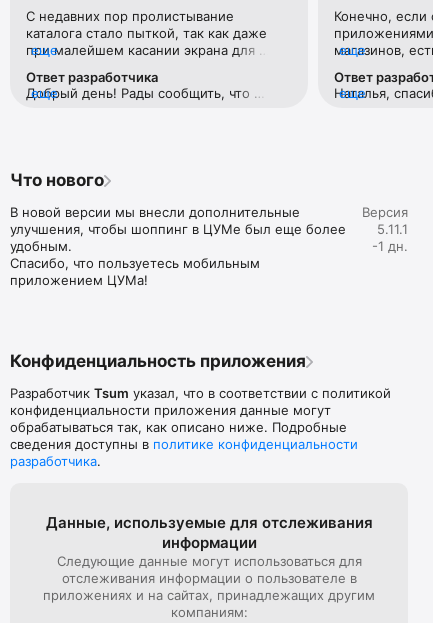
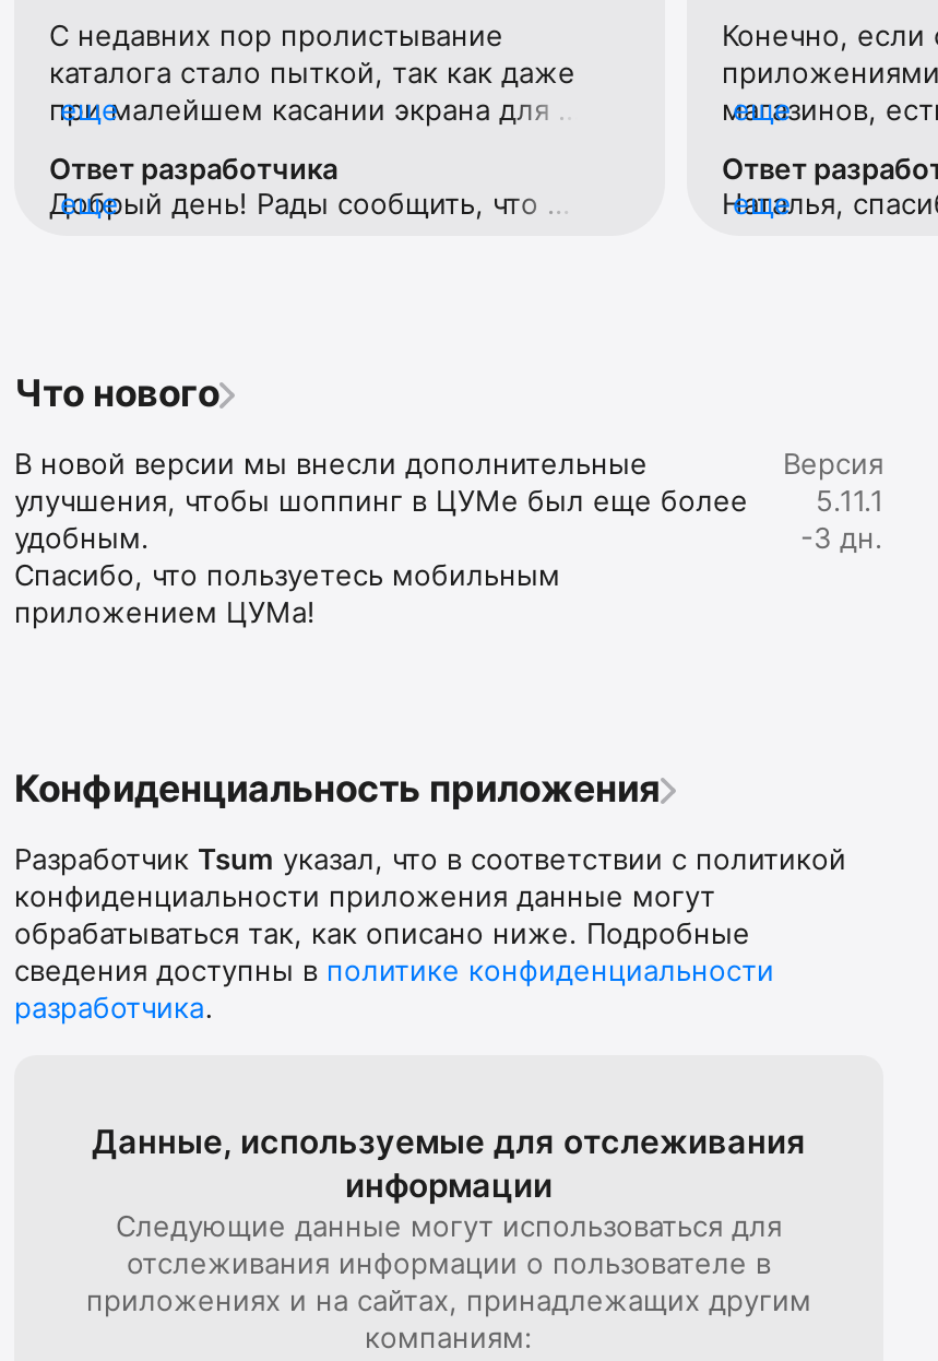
- -1 дн.
+ -3 дн.
